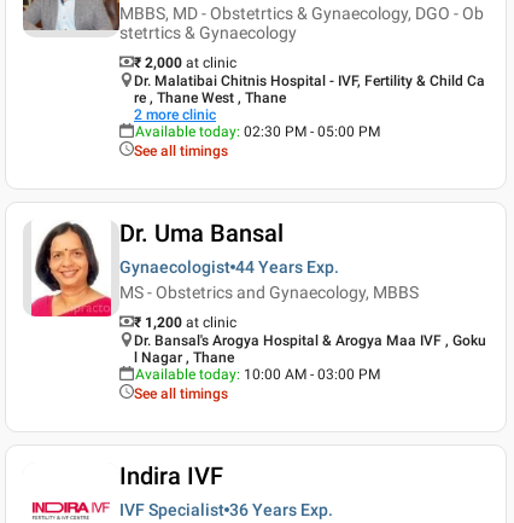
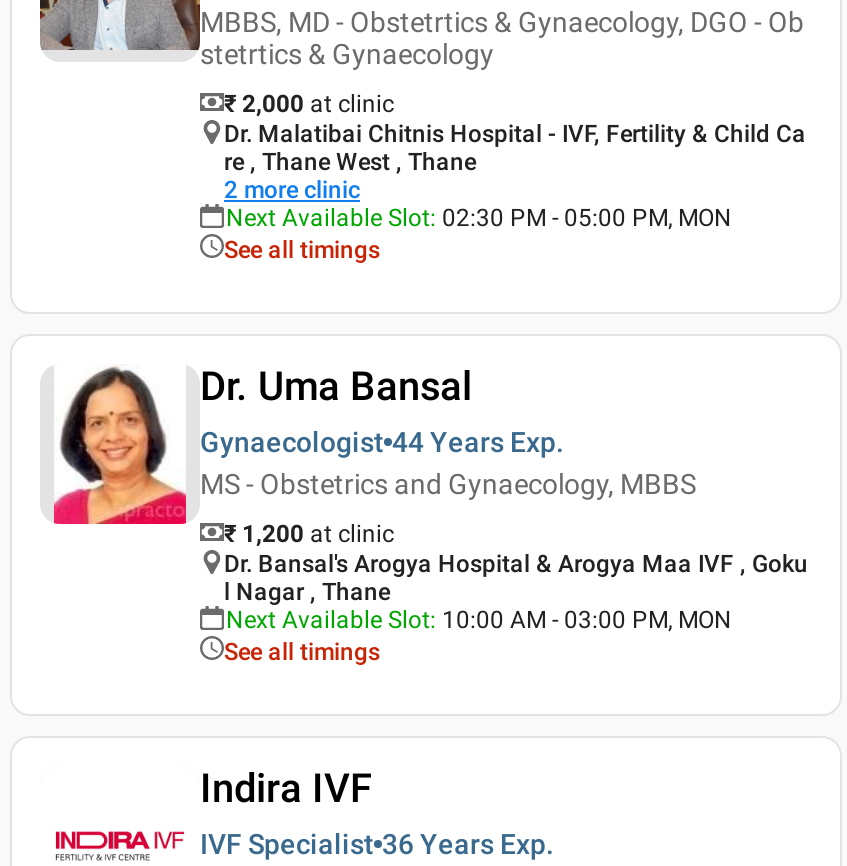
- Available today: 02:30 PM - 05:00 PM
+ Next Available Slot: 02:30 PM - 05:00 PM, MON

- Available today: 10:00 AM - 03:00 PM
+ Next Available Slot: 10:00 AM - 03:00 PM, MON
